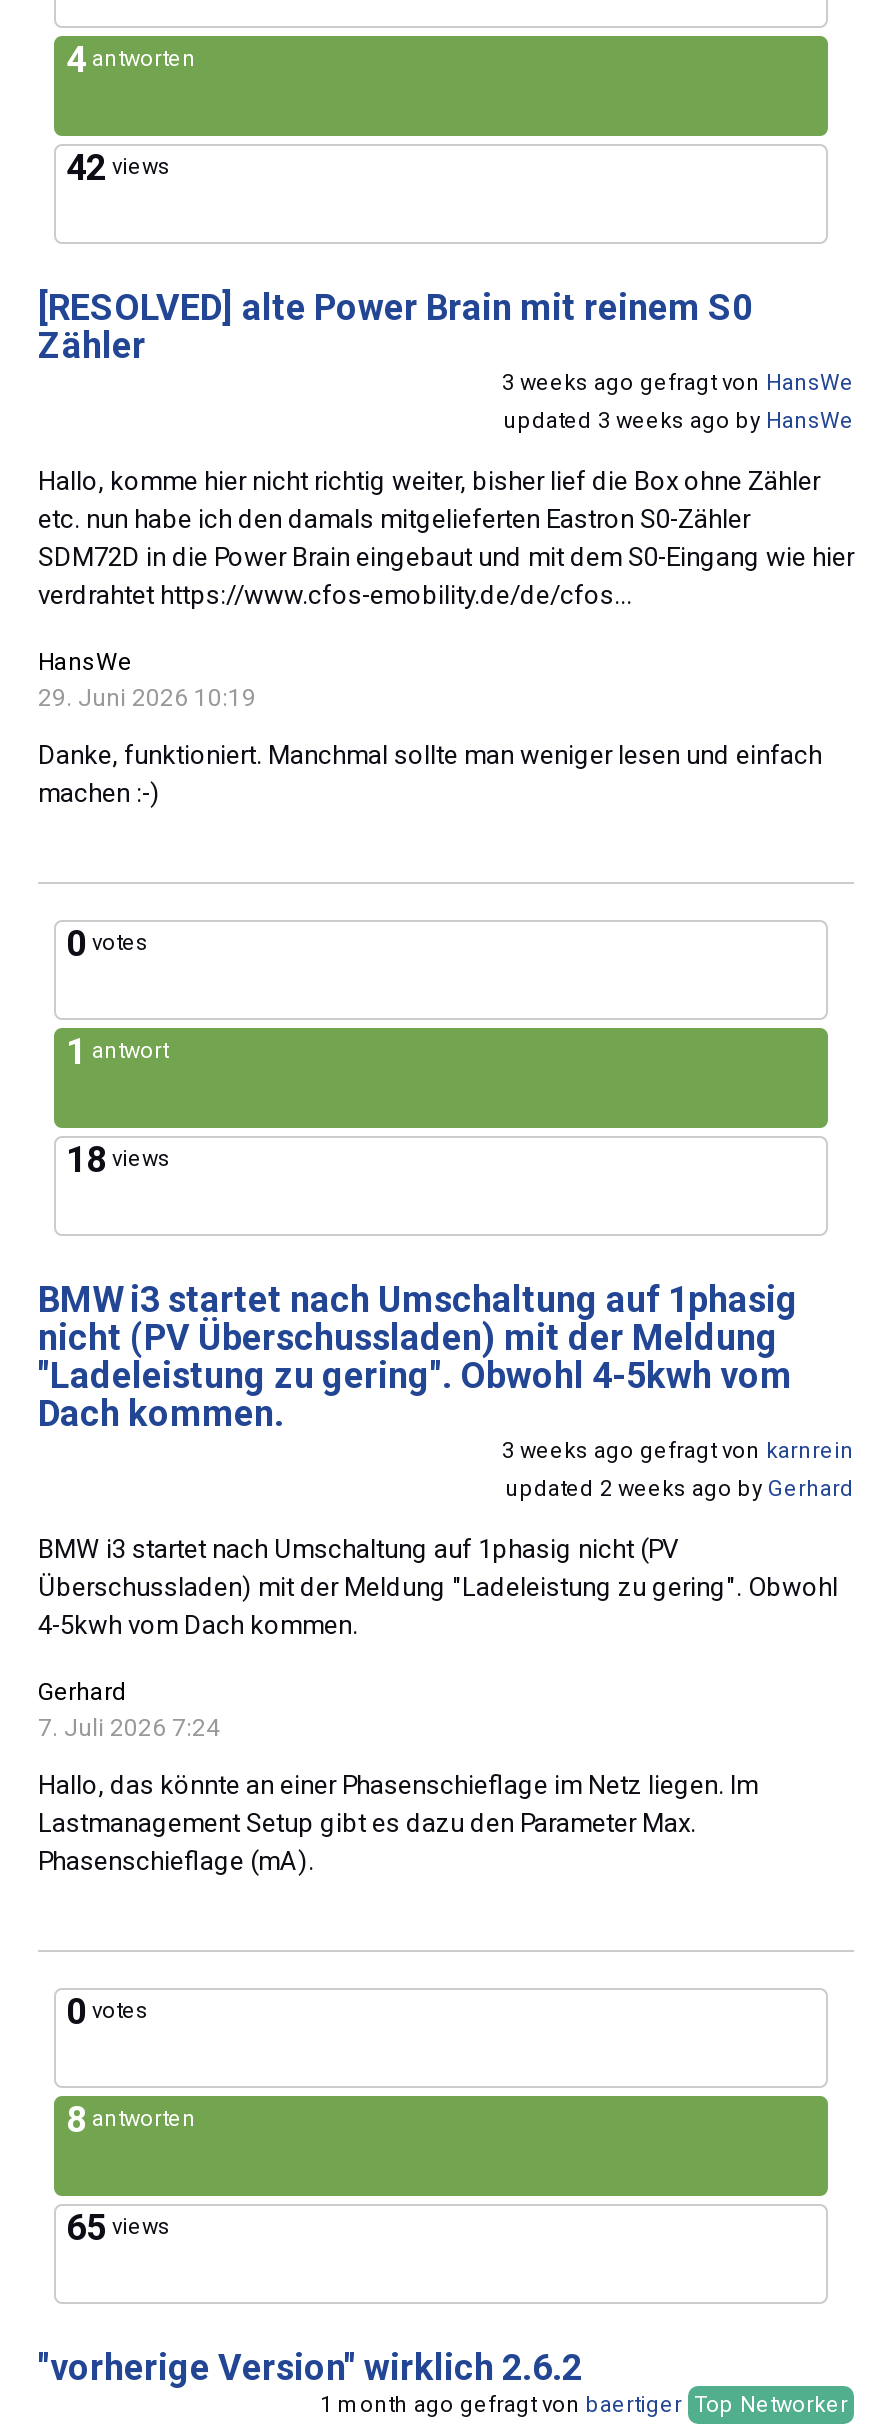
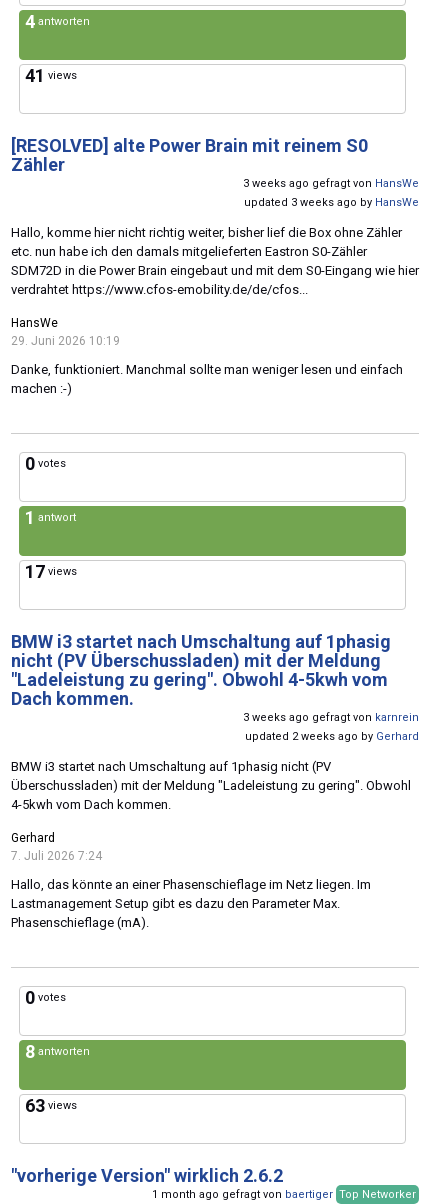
- 42 views
+ 41 views

- 18 views
+ 17 views

- 65 views
+ 63 views
